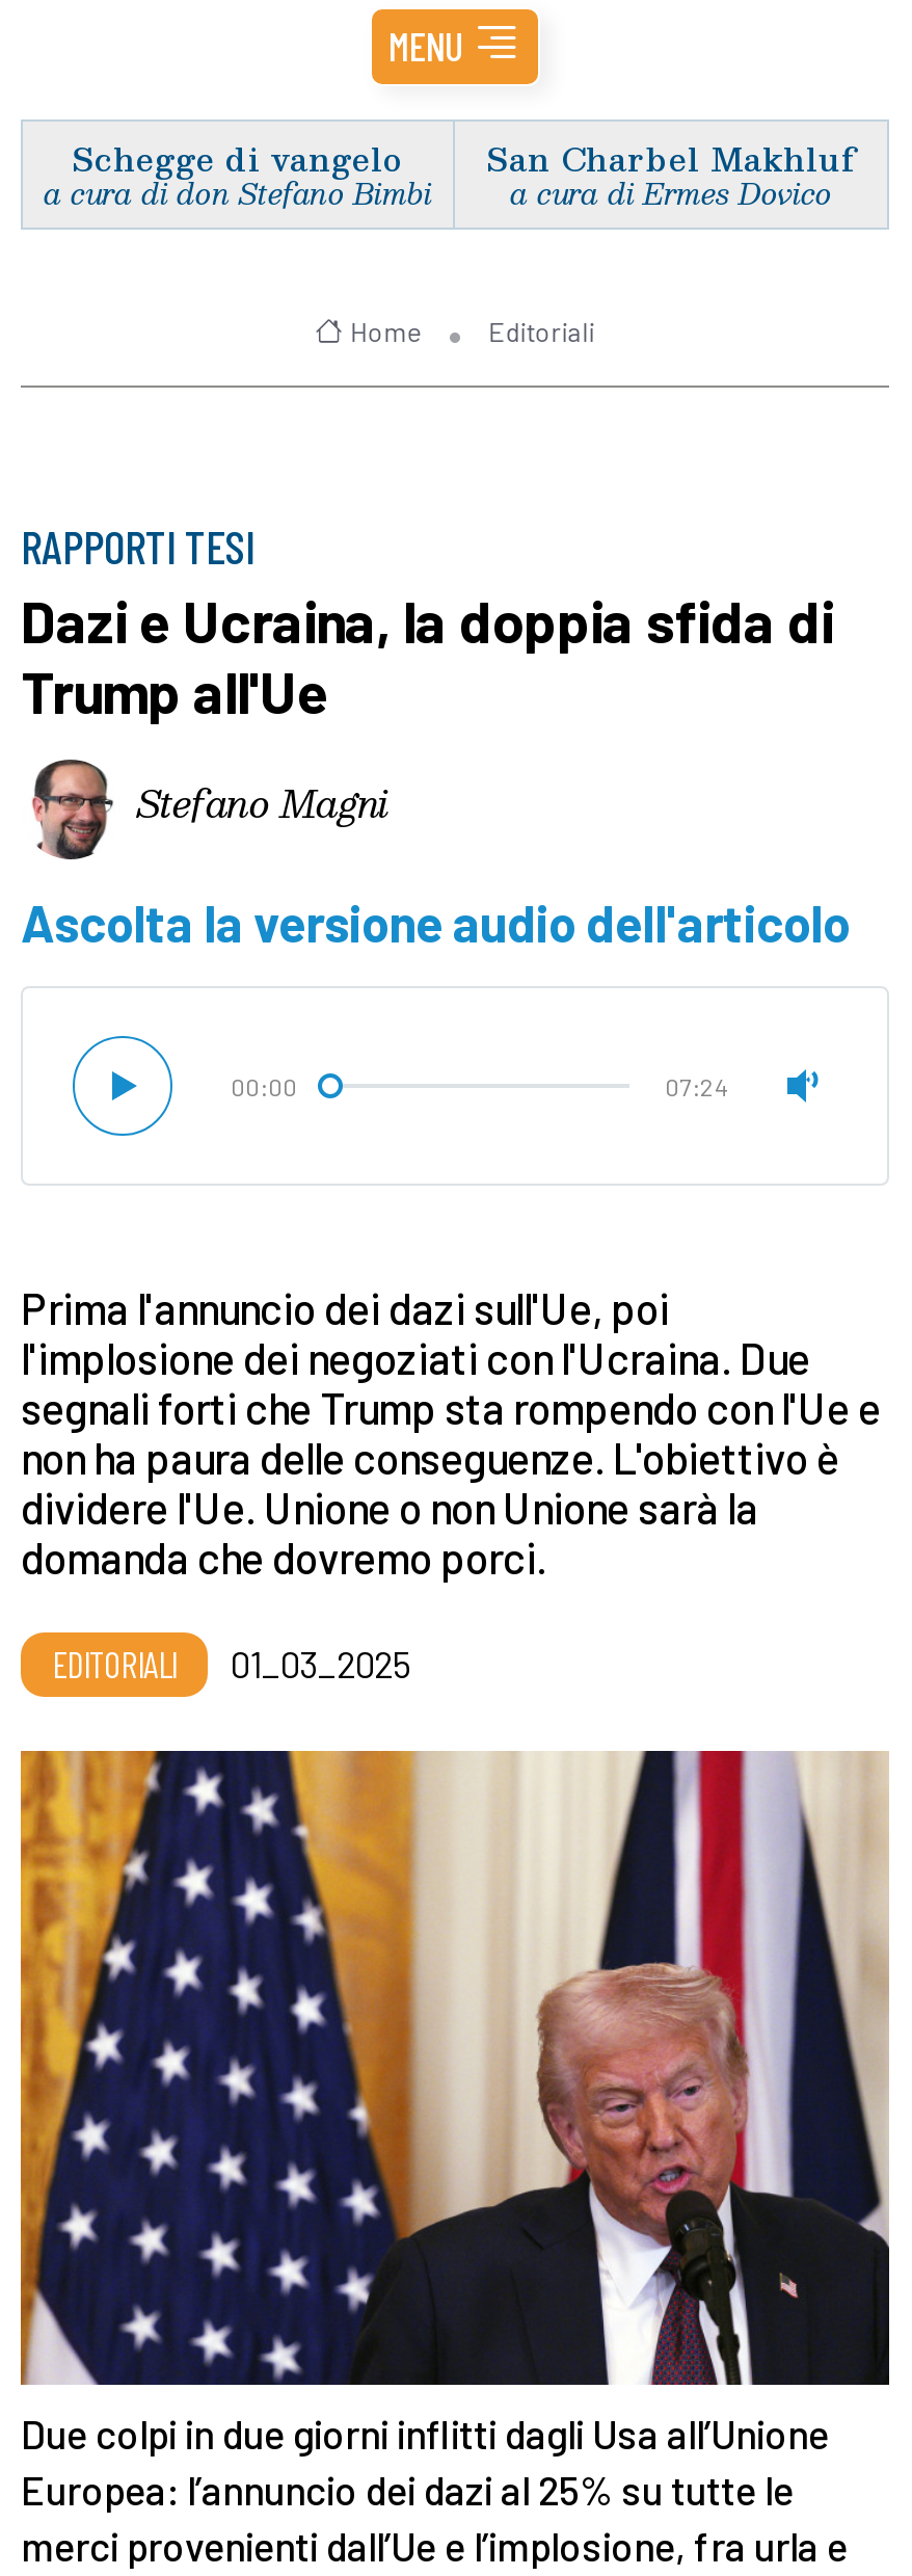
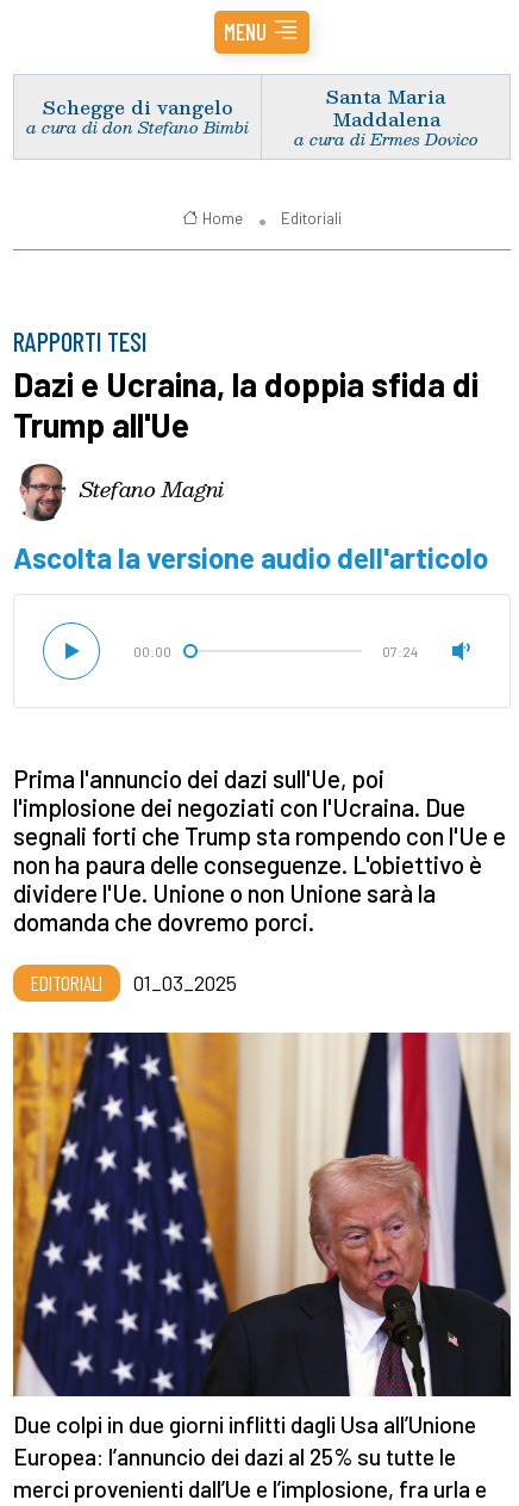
- San Charbel Makhluf
+ Santa Maria
+ Maddalena
